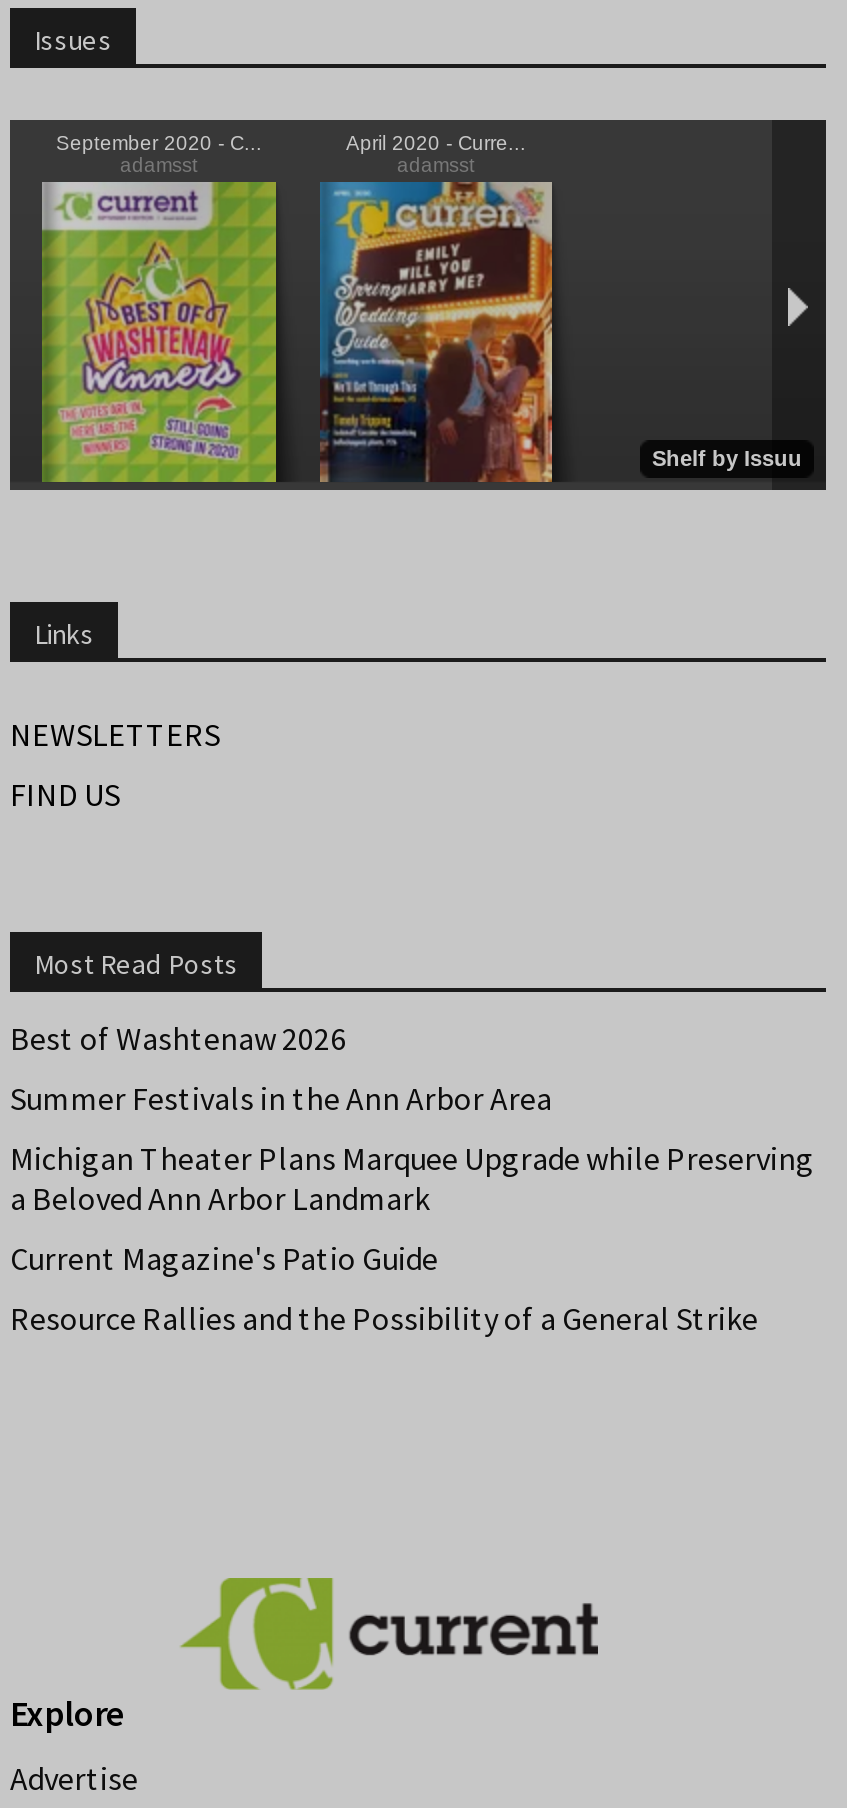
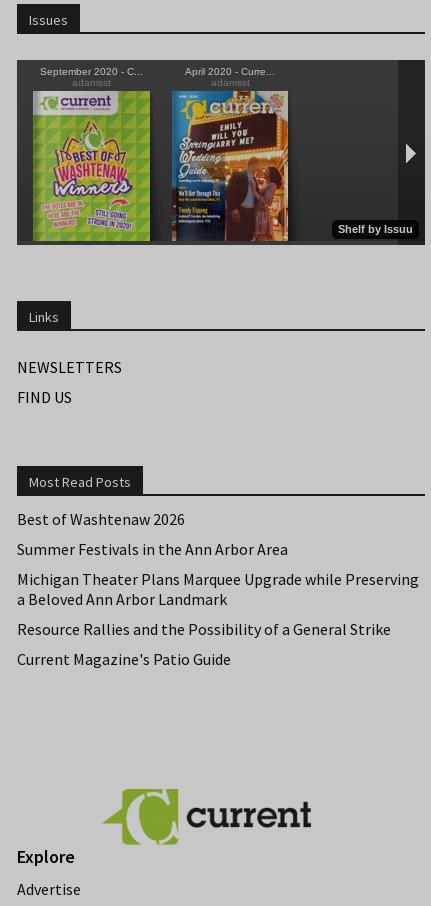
moved down: Current Magazine's Patio Guide

moved up: Resource Rallies and the Possibility of a General Strike
